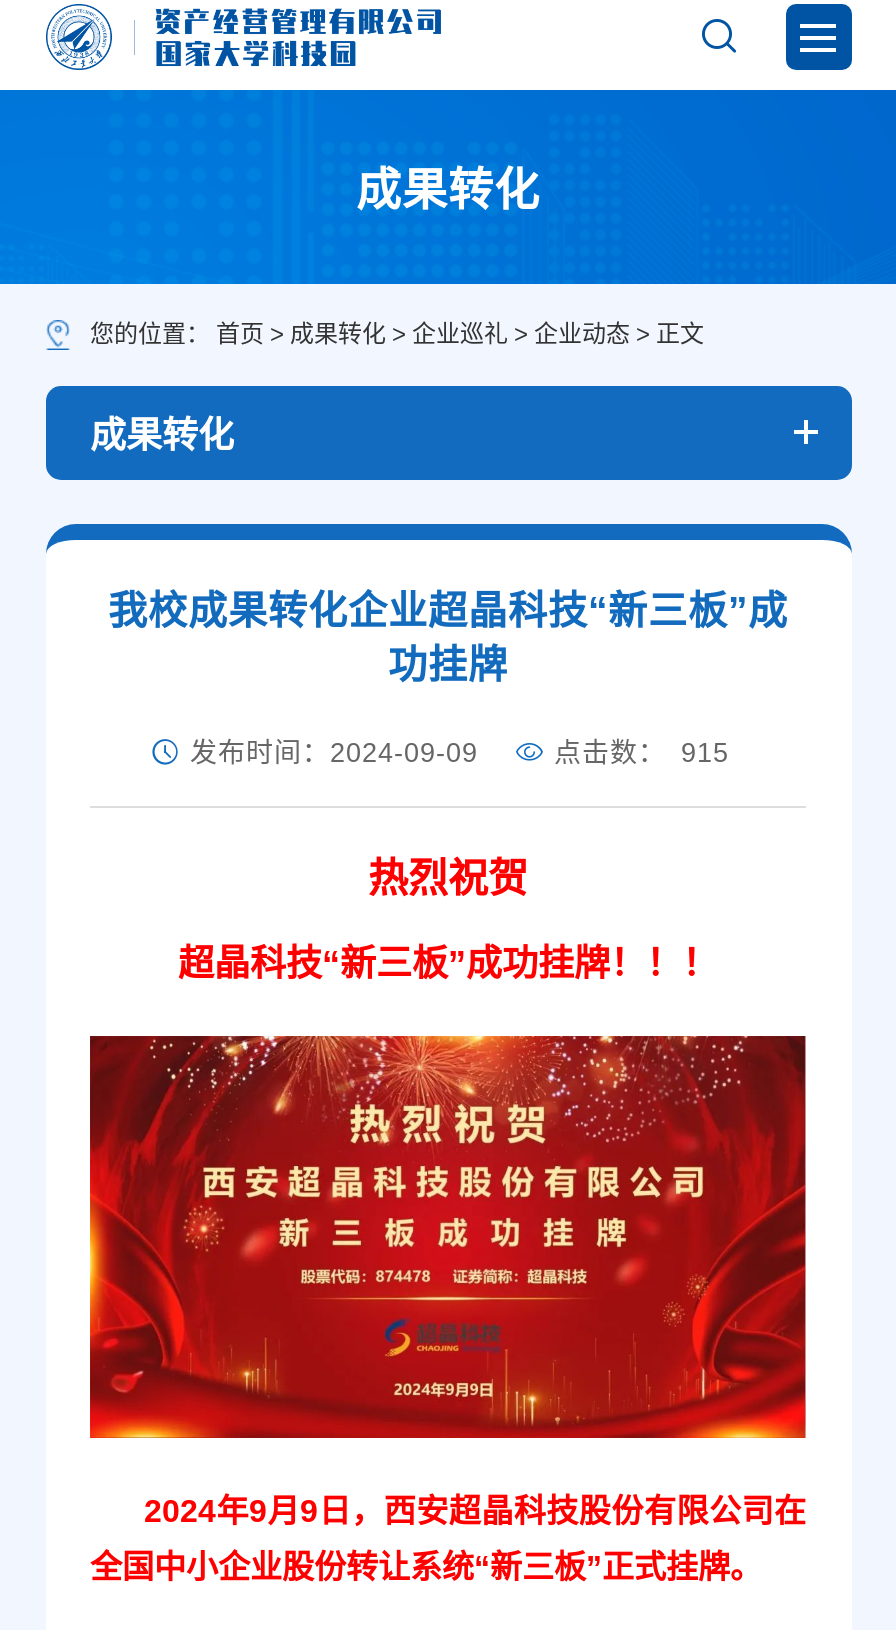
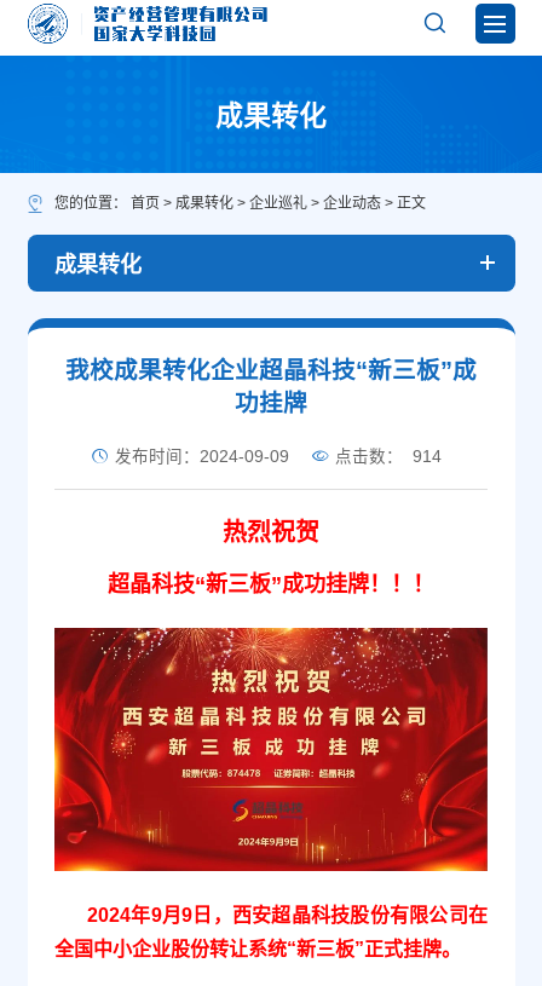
- 点击数： 915
+ 点击数： 914
